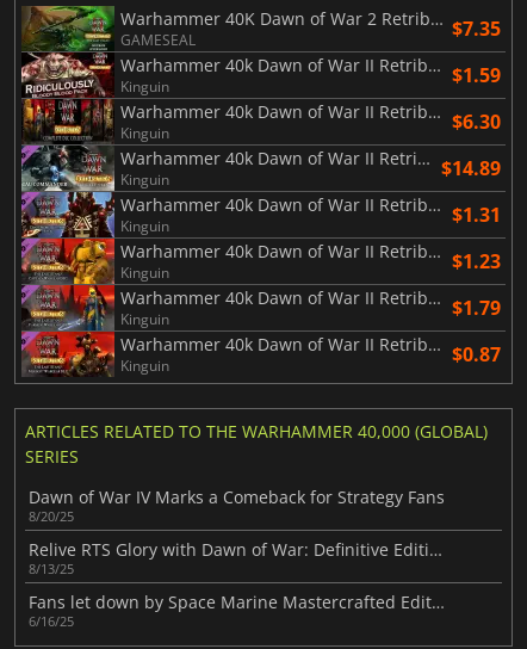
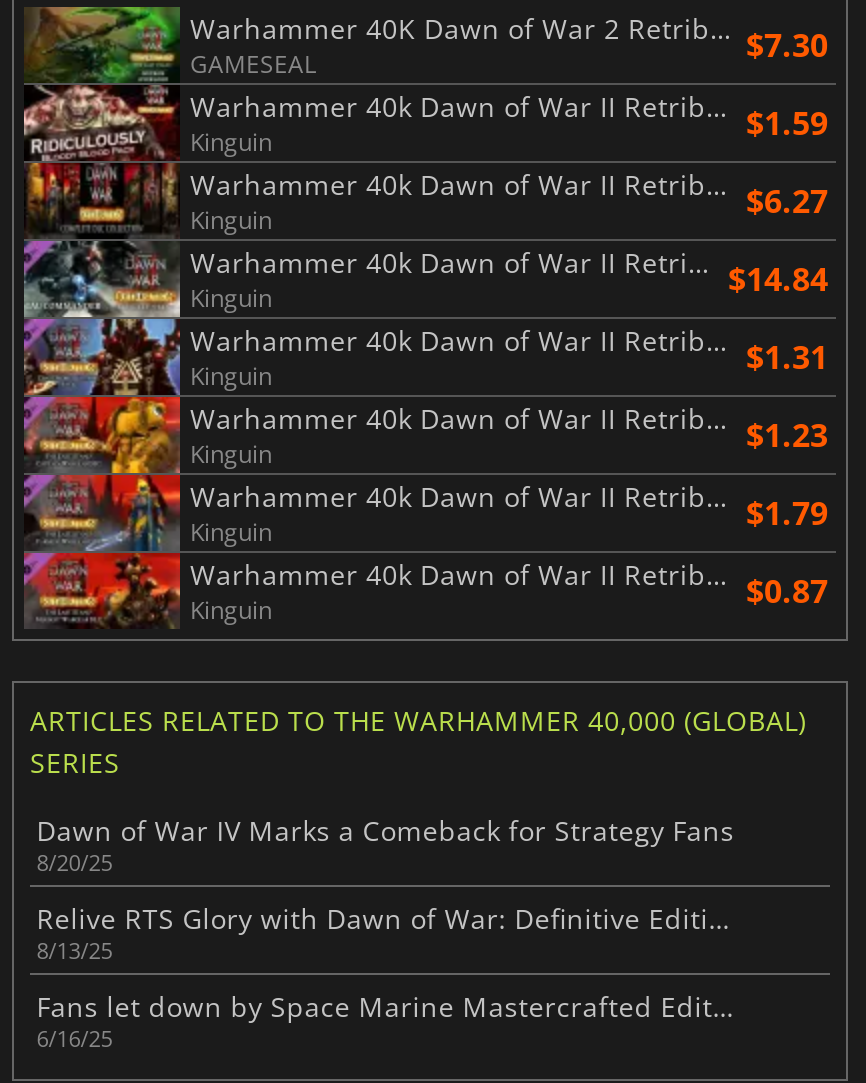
- $7.35
+ $7.30

- $6.30
+ $6.27

- $14.89
+ $14.84
